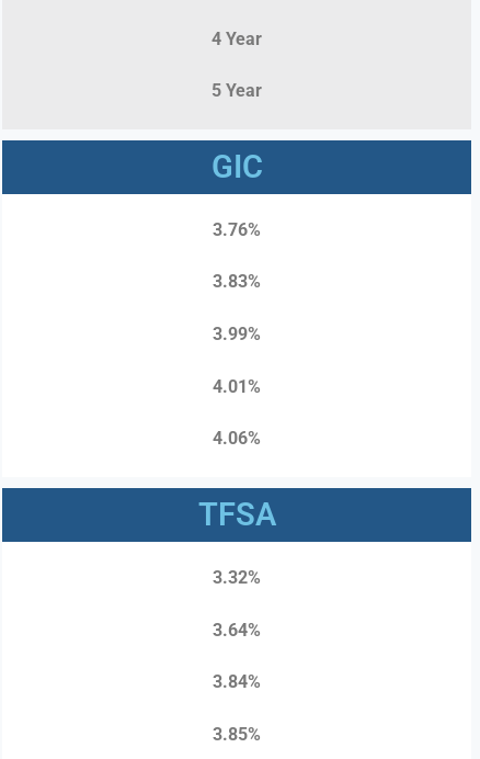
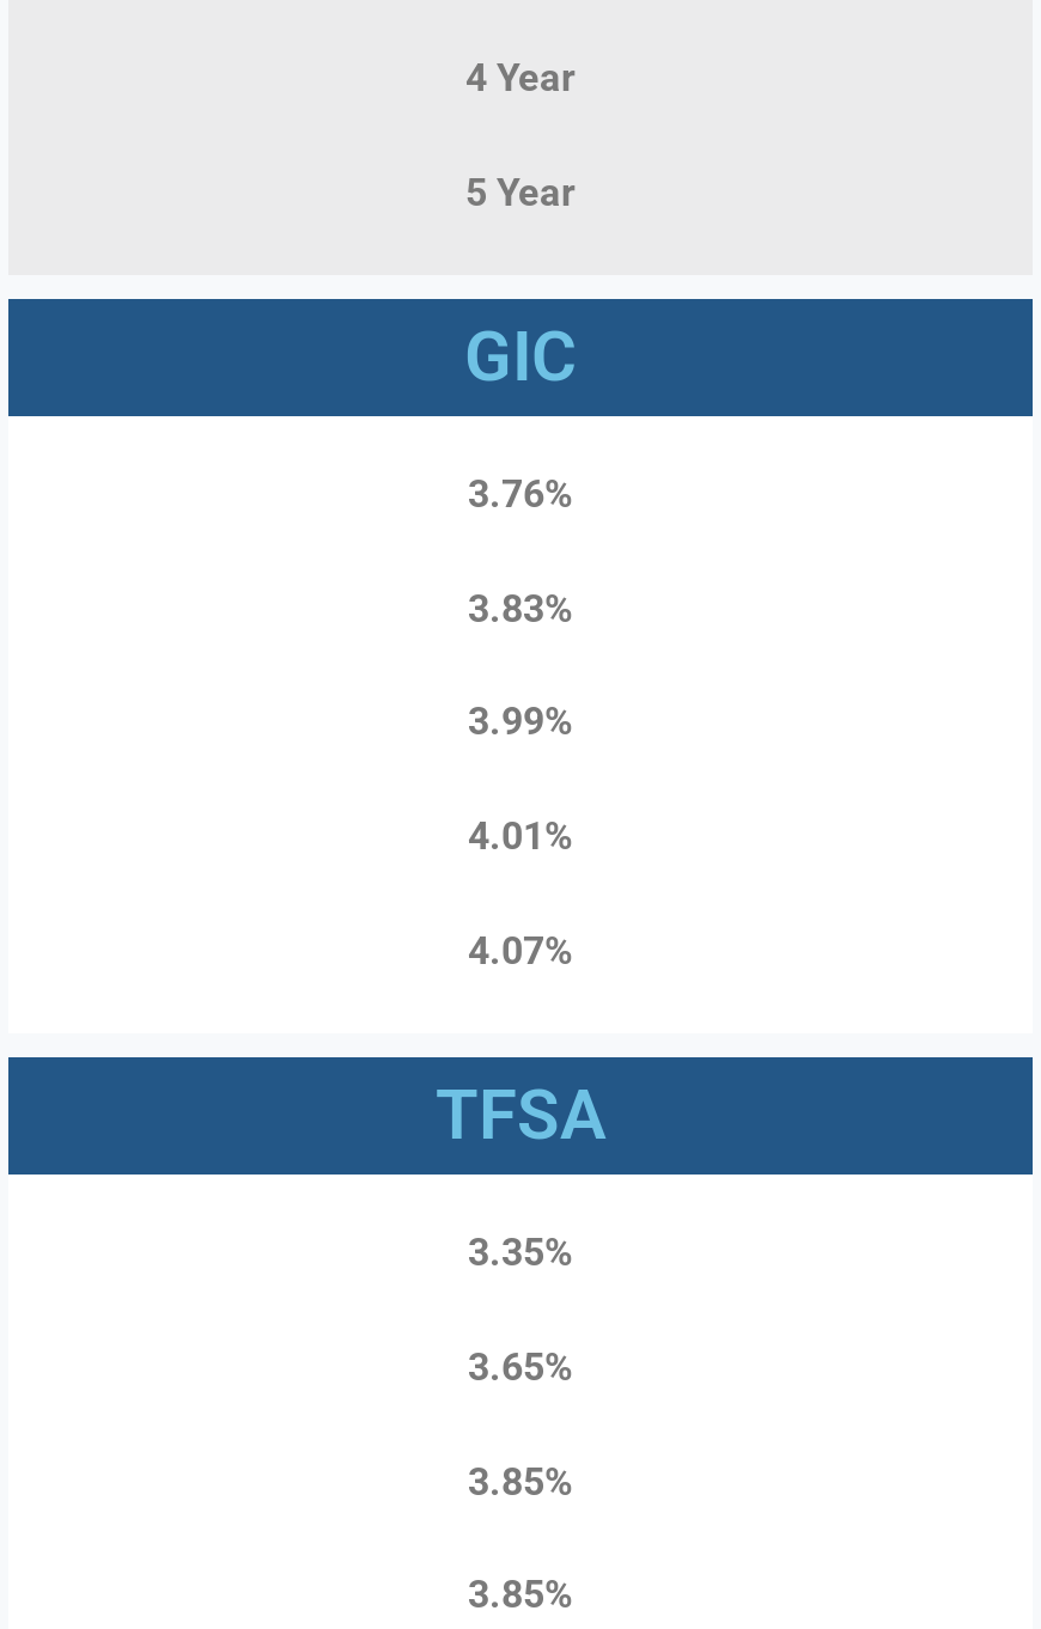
- 4.06%
+ 4.07%

- 3.32%
+ 3.35%

- 3.64%
+ 3.65%

- 3.84%
+ 3.85%
